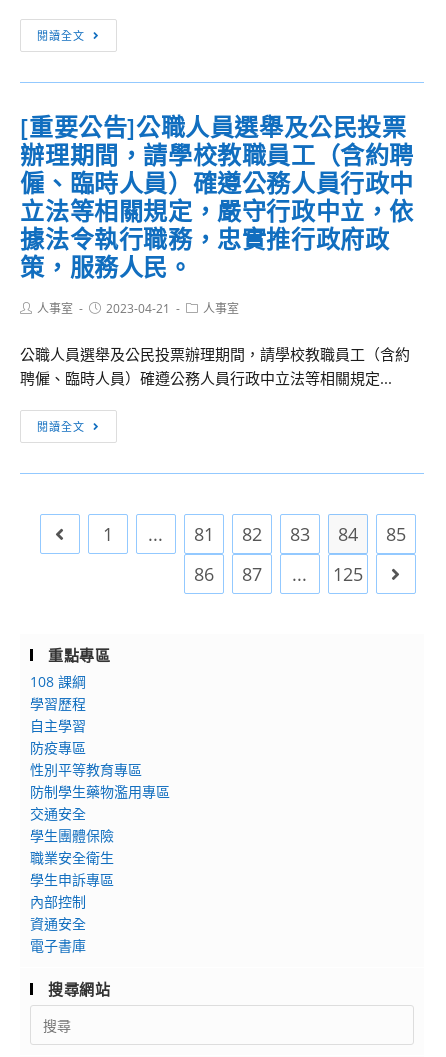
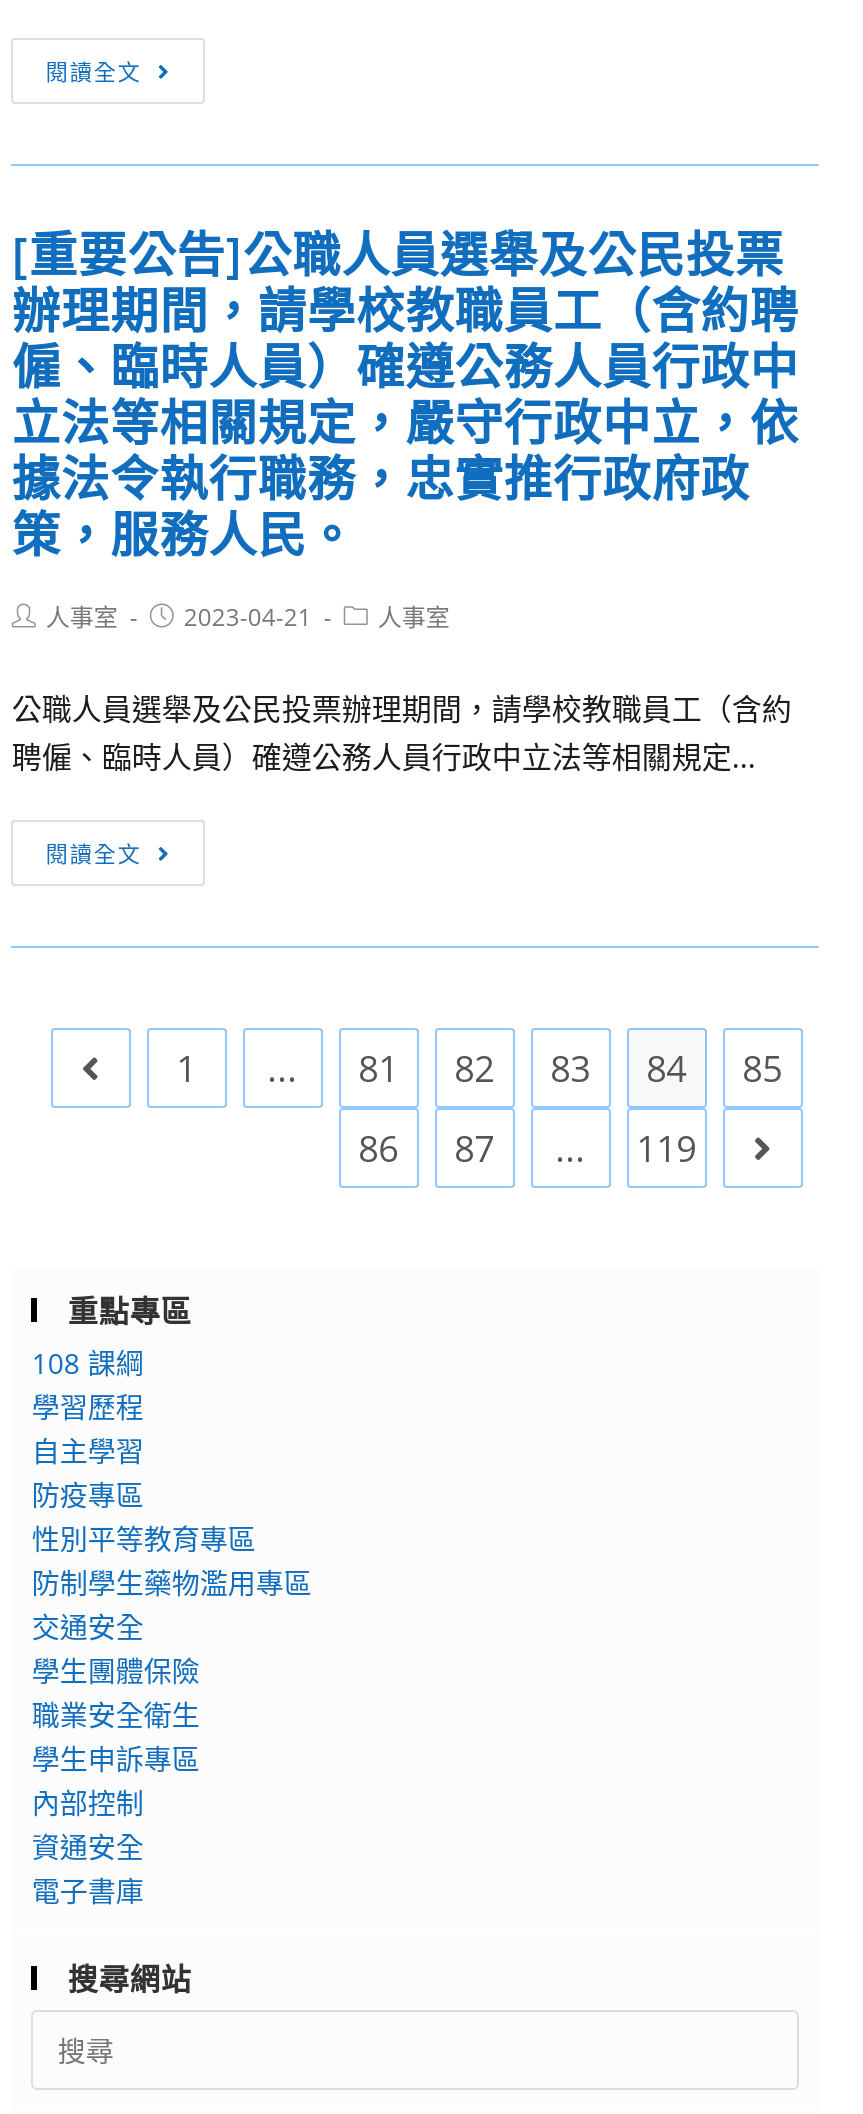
- 125
+ 119
